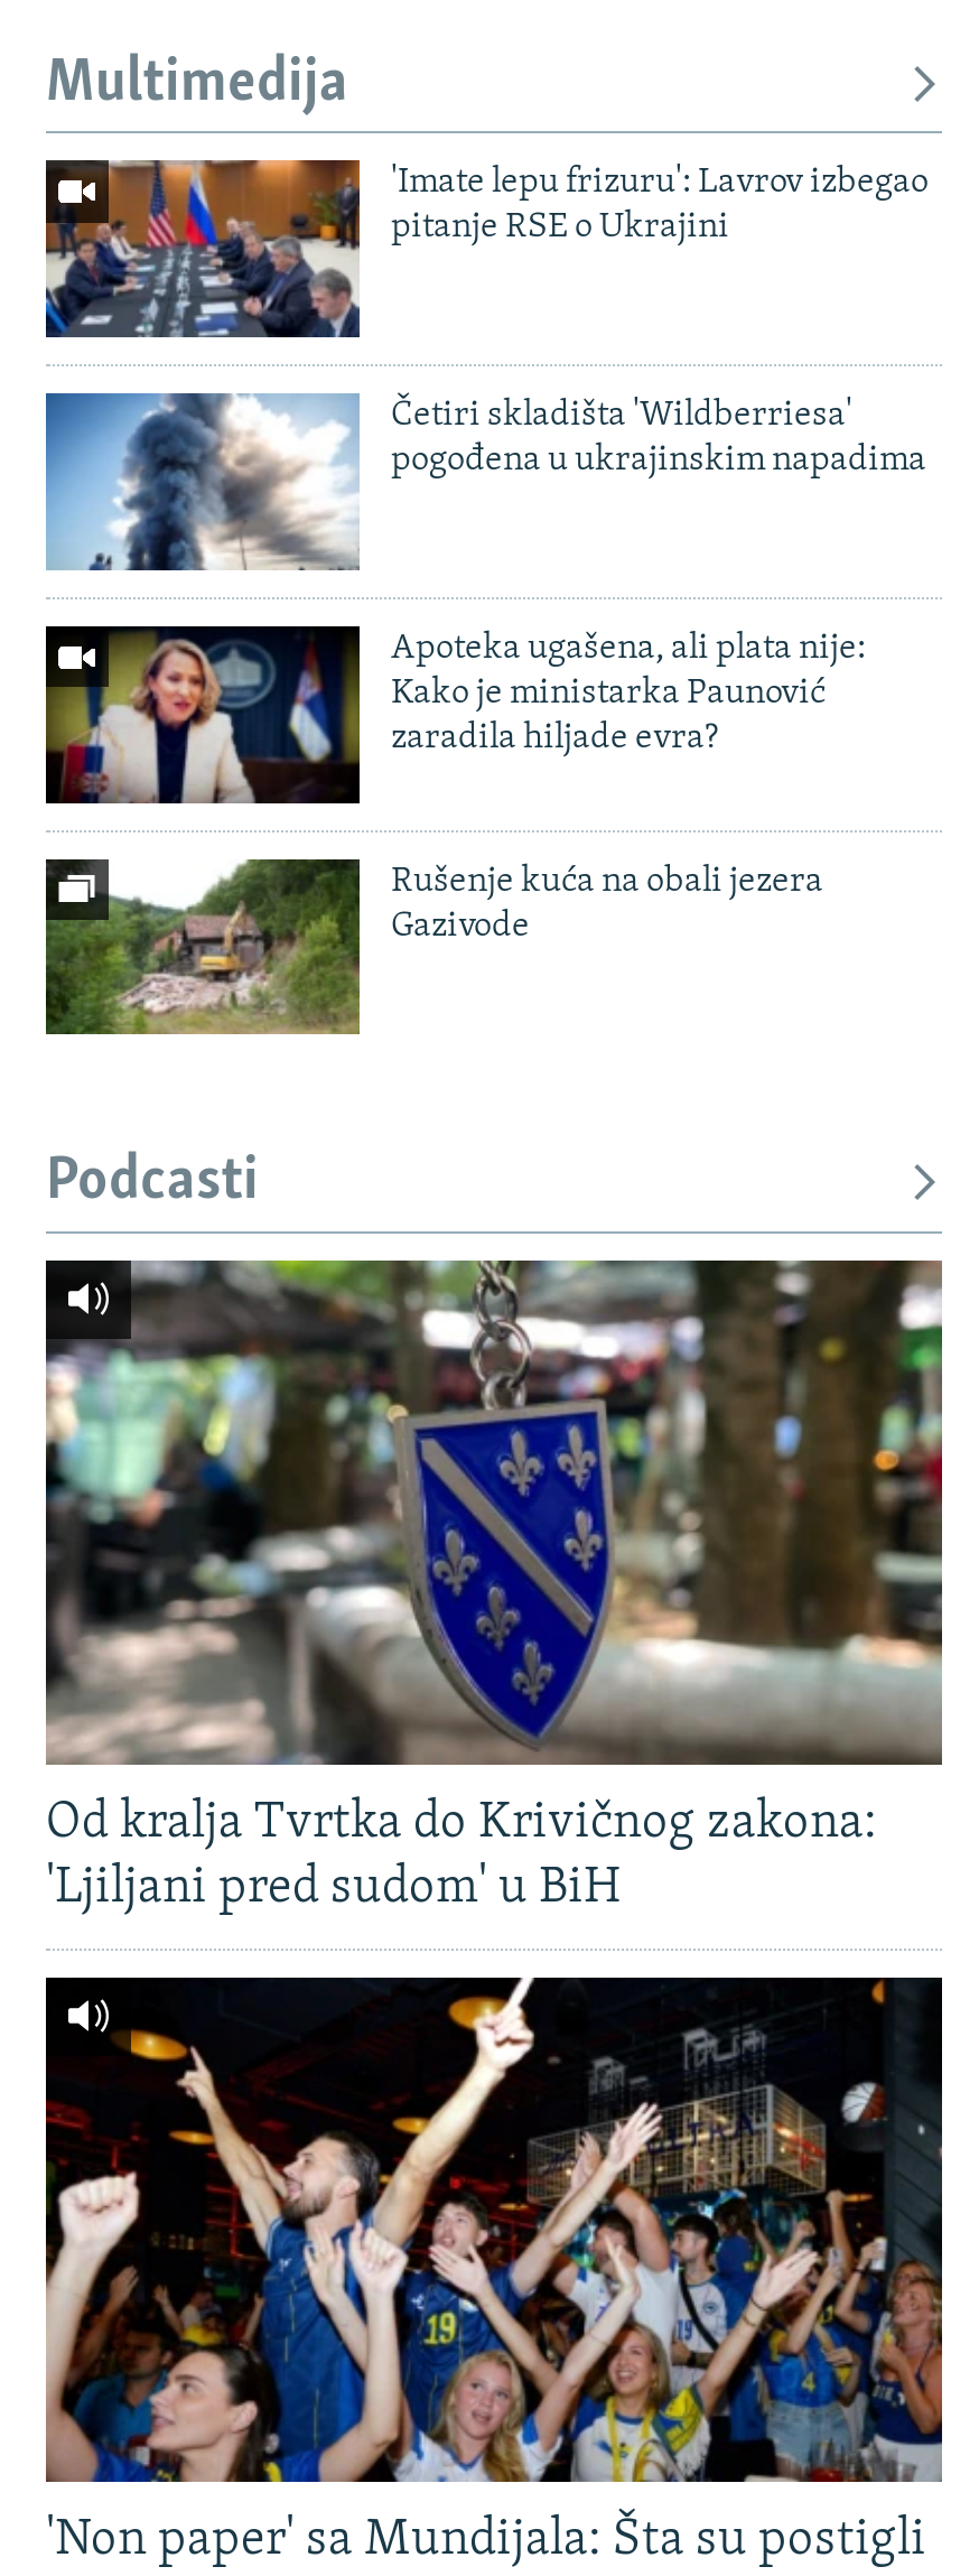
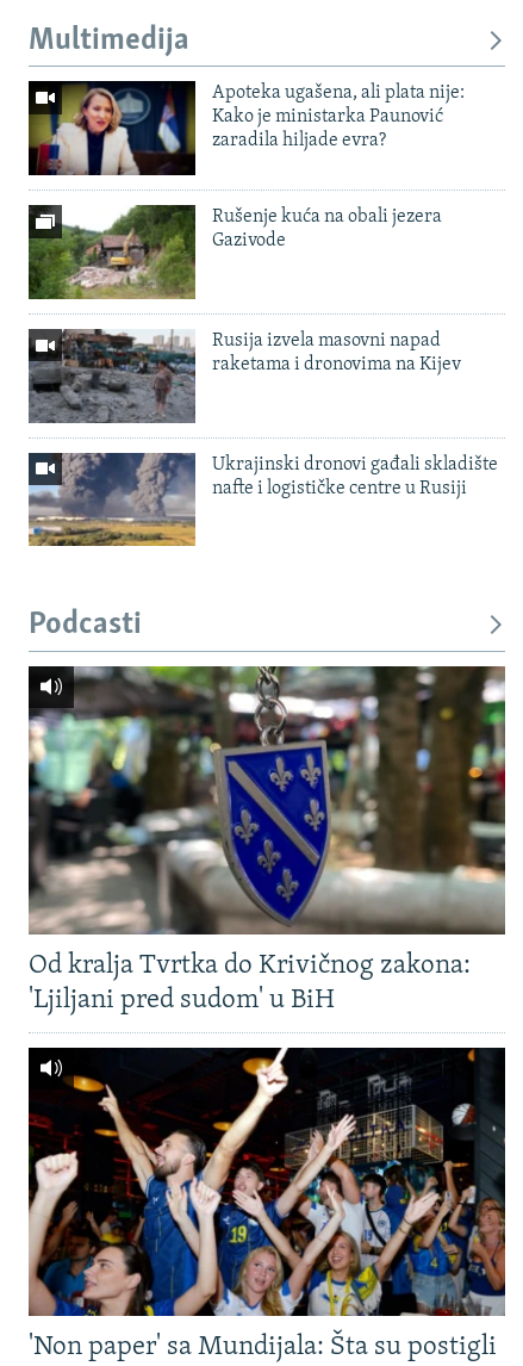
- [image]
- 'Imate lepu frizuru': Lavrov izbegao
- pitanje RSE o Ukrajini

- [image]
- Četiri skladišta 'Wildberriesa'
- pogođena u ukrajinskim napadima

moved up: [image] | Apoteka ugašena, ali plata nije: | Kako je ministarka Paunović | zaradila hiljade evra? | Rušenje kuća na obali jezera | Gazivode

moved up: [image]

+ [image]
+ Rusija izvela masovni napad
+ raketama i dronovima na Kijev

+ [image]
+ Ukrajinski dronovi gađali skladište
+ nafte i logističke centre u Rusiji
